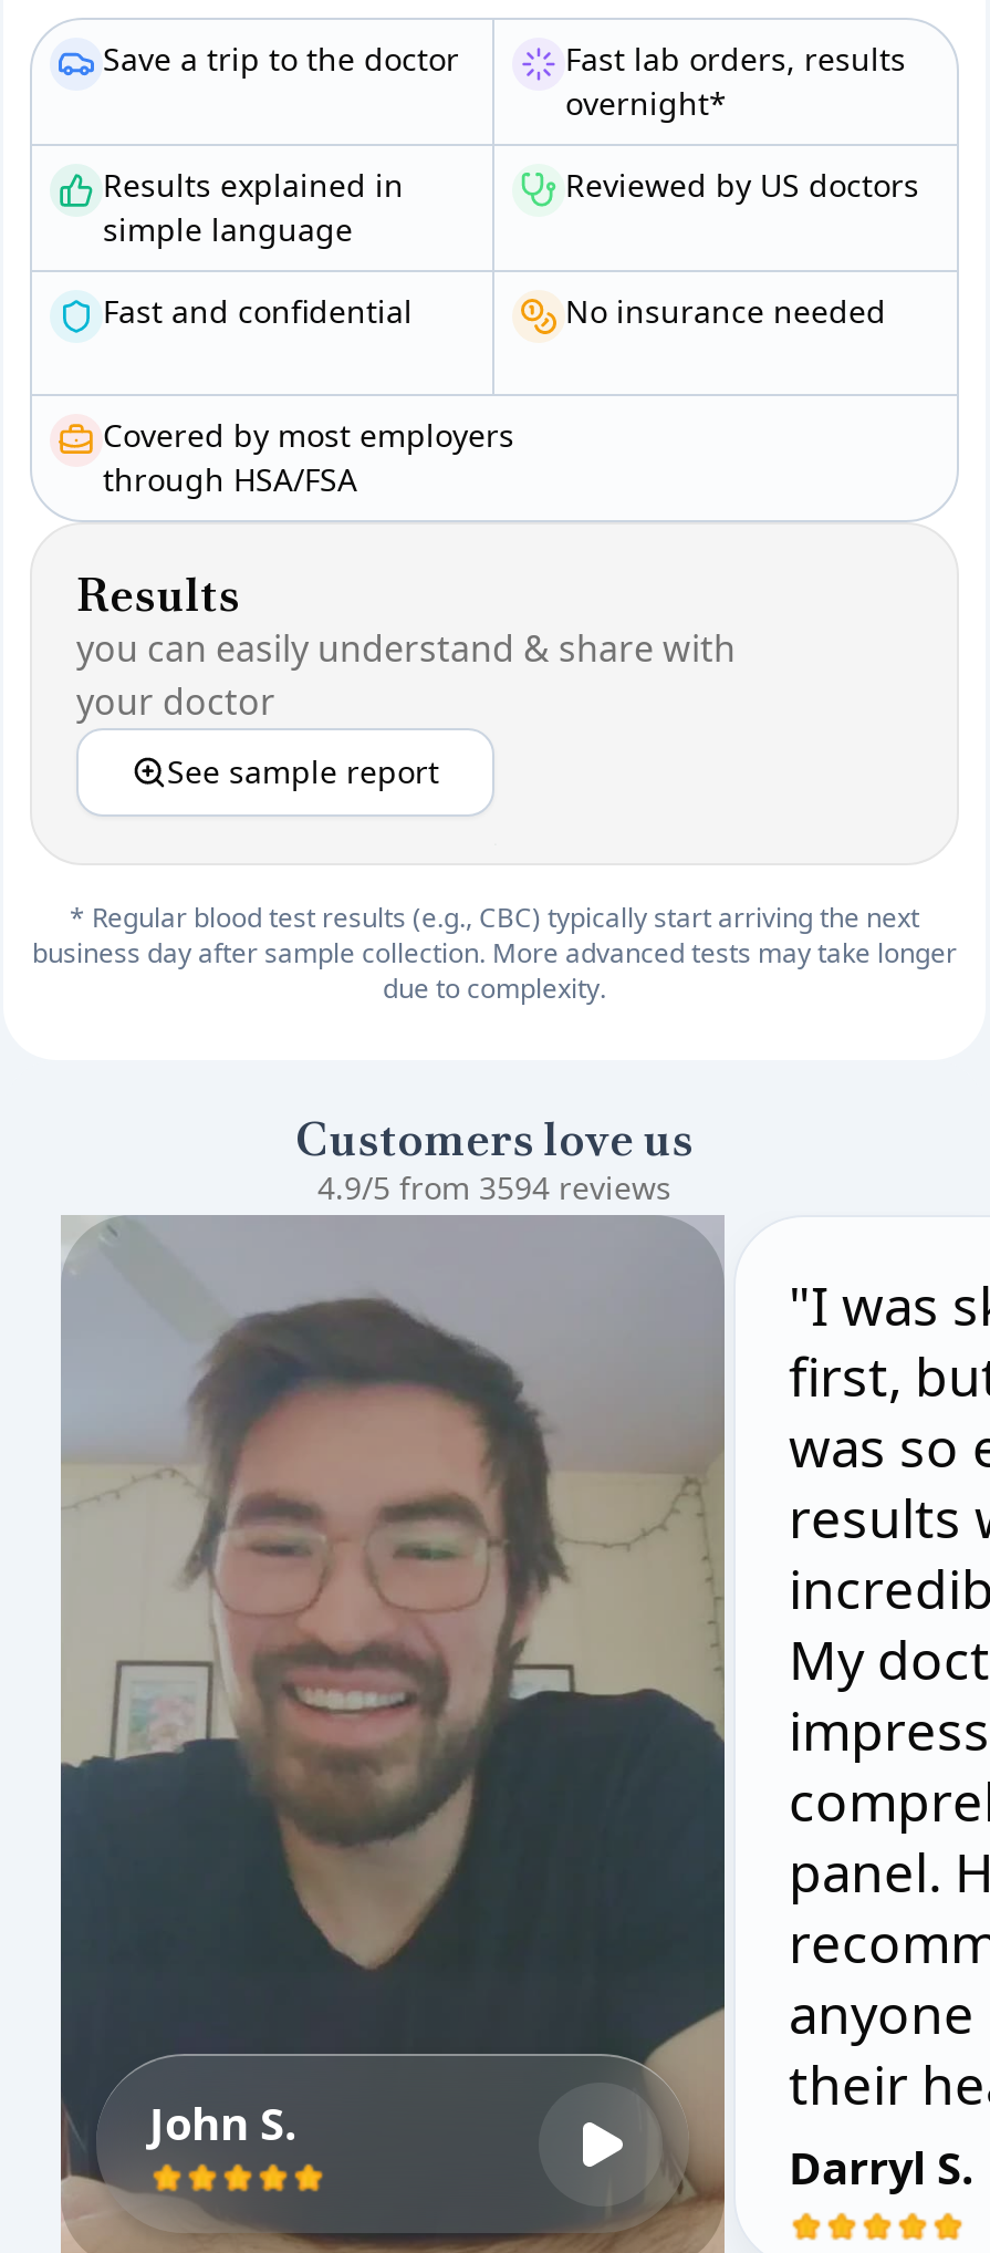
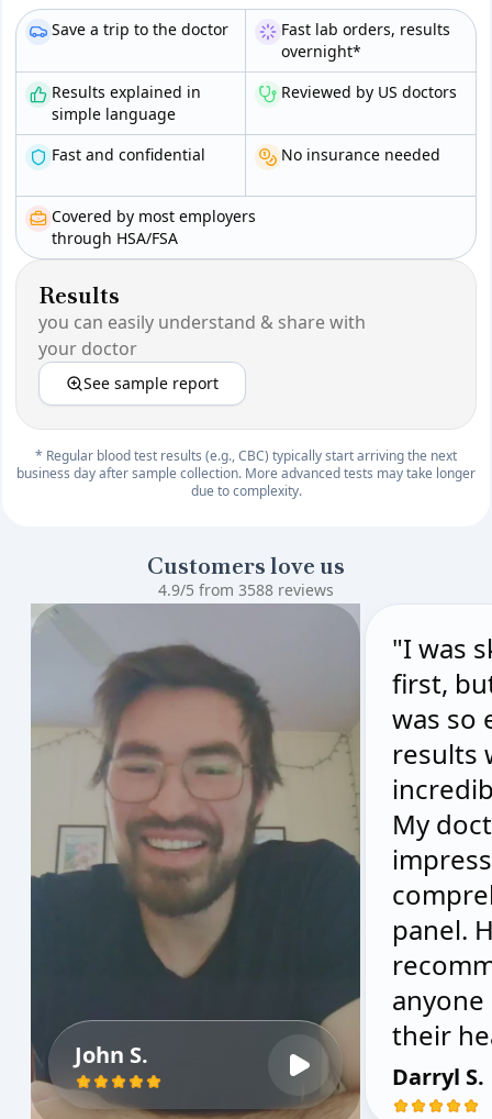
- 4.9/5 from 3594 reviews
+ 4.9/5 from 3588 reviews
